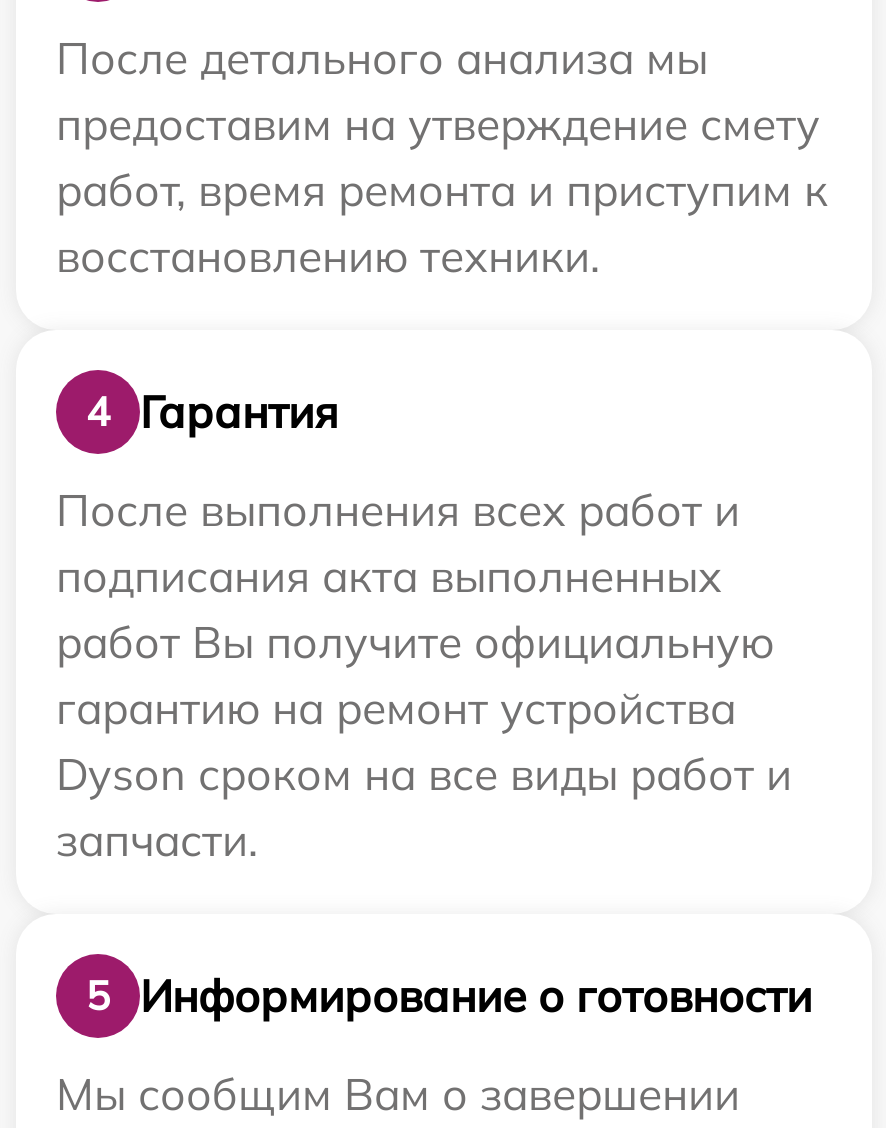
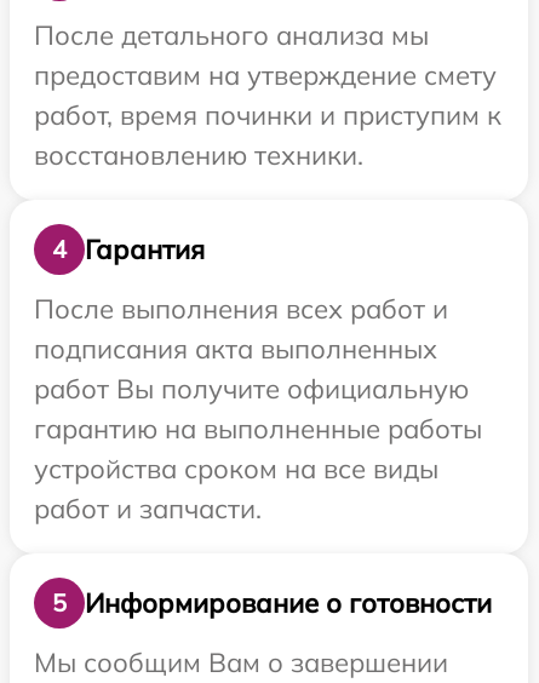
- работ, время ремонта и приступим к
+ работ, время починки и приступим к

- гарантию на ремонт устройства
- Dyson сроком на все виды работ и
- запчасти.
+ гарантию на выполненные работы
+ устройства сроком на все виды
+ работ и запчасти.
